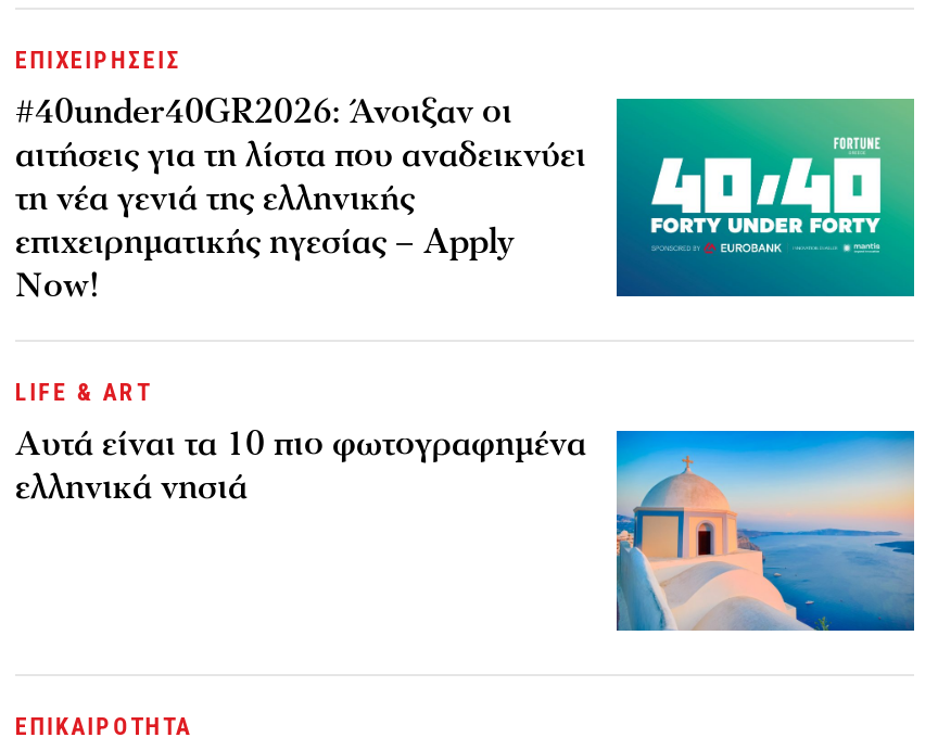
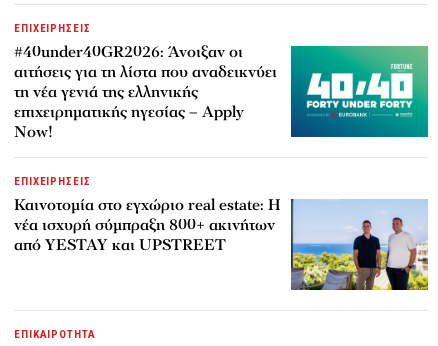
- [image]
- LIFE & ART
- Αυτά είναι τα 10 πιο φωτογραφημένα
- ελληνικά νησιά
+ [image]
+ ΕΠΙΧΕΙΡΗΣΕΙΣ
+ Καινοτομία στο εγχώριο real estate: Η
+ νέα ισχυρή σύμπραξη 800+ ακινήτων
+ από YESTAY και UPSTREET
